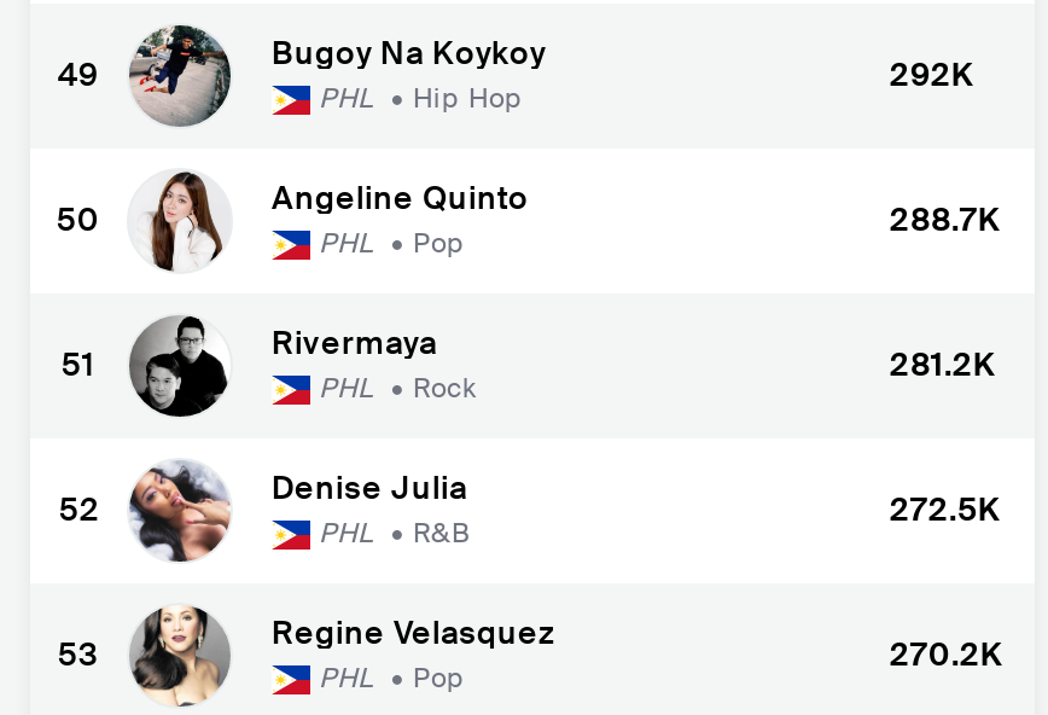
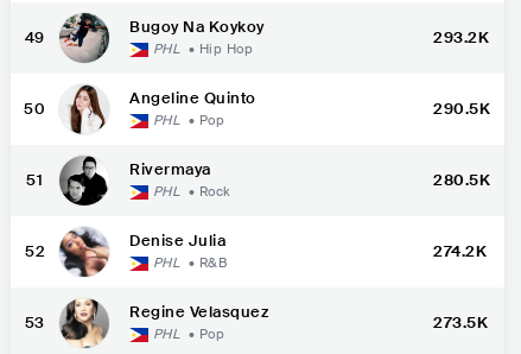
- 292K
+ 293.2K

- 288.7K
+ 290.5K

- 281.2K
+ 280.5K

- 272.5K
+ 274.2K

- 270.2K
+ 273.5K
